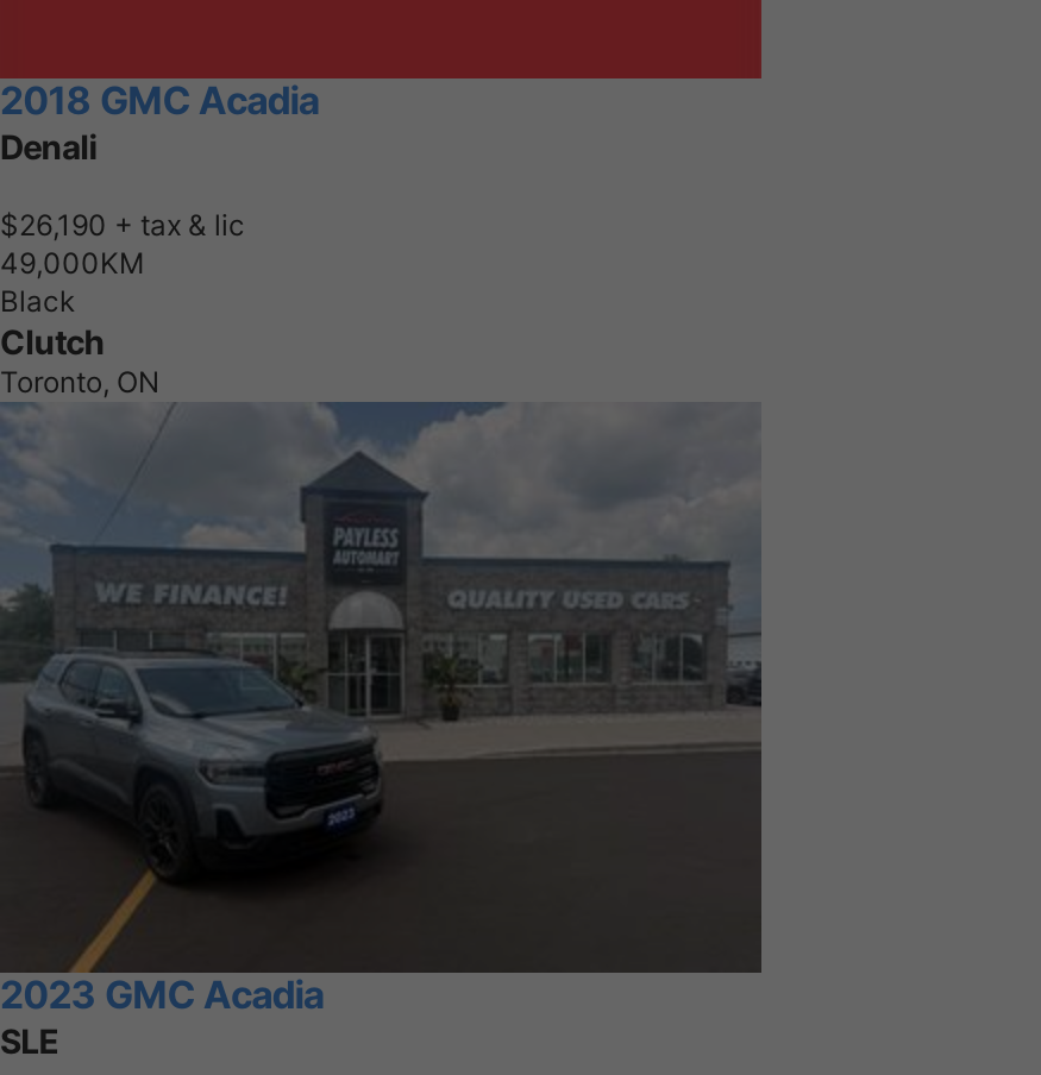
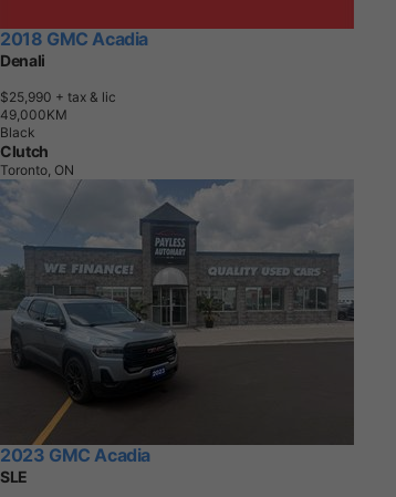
- $26,190 + tax & lic
+ $25,990 + tax & lic
